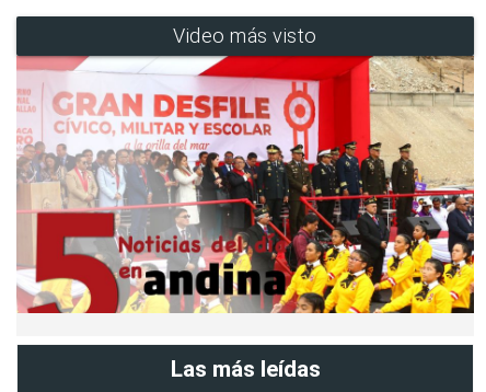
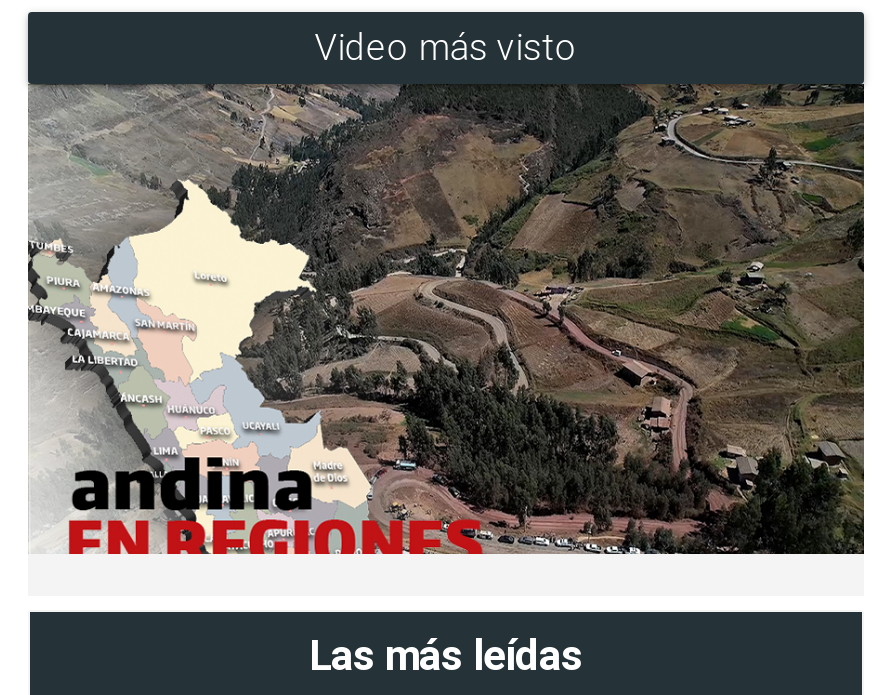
- [image]
+ [image]
